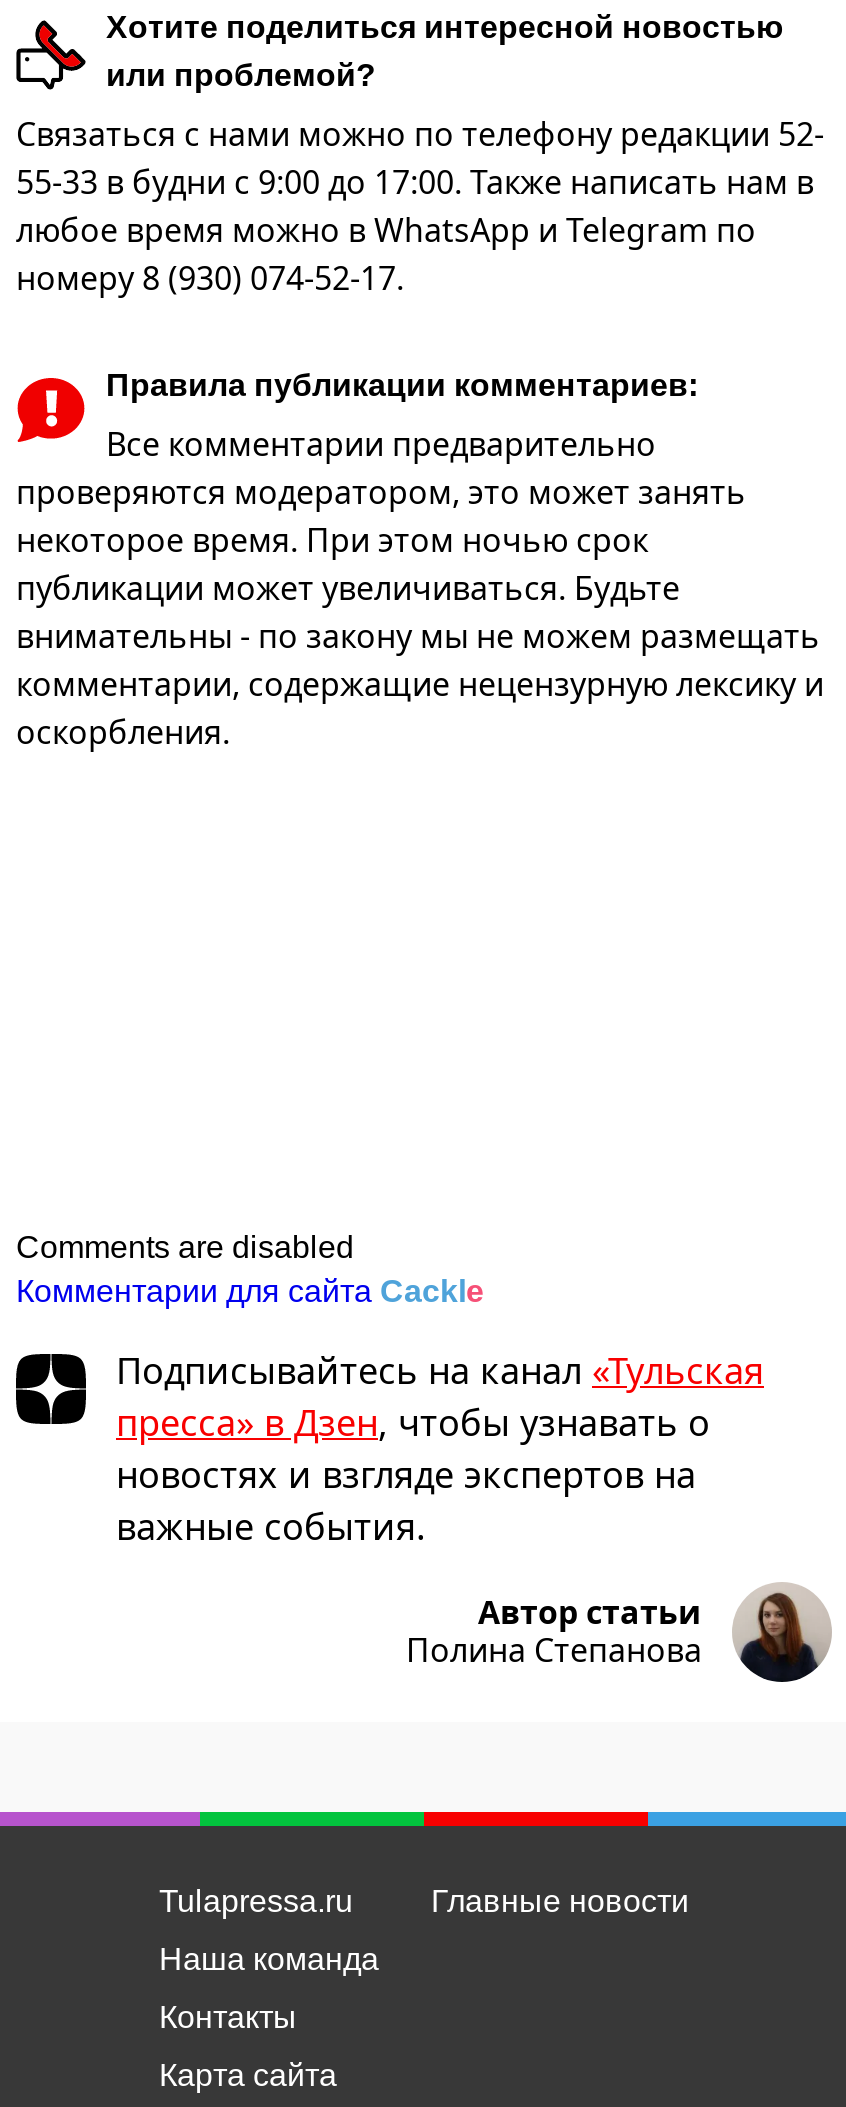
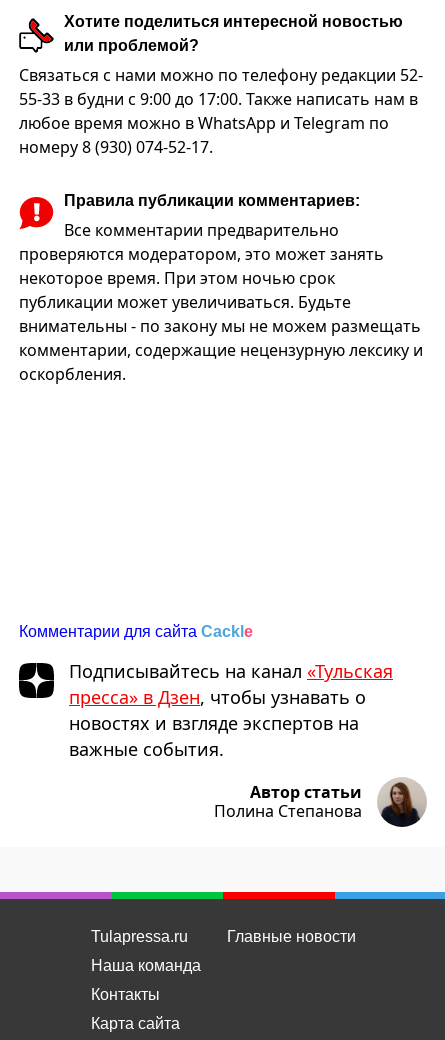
- Comments are disabled
